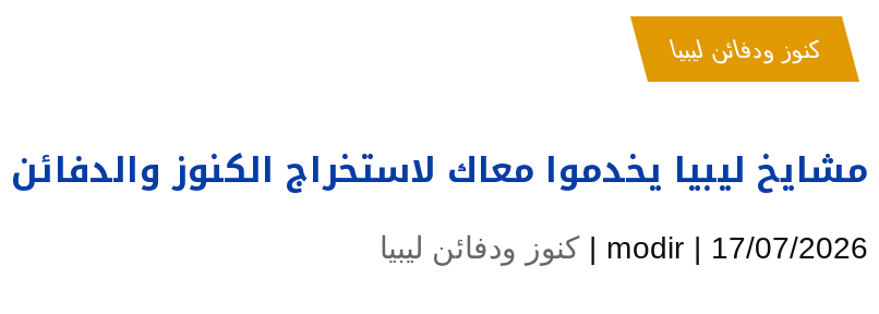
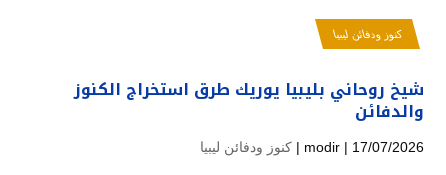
- مشايخ ليبيا يخدموا معاك لاستخراج الكنوز والدفائن
+ شيخ روحاني بليبيا يوريك طرق استخراج الكنوز
+ والدفائن
